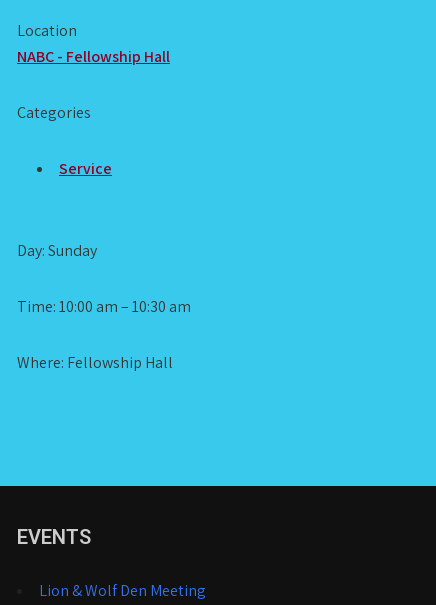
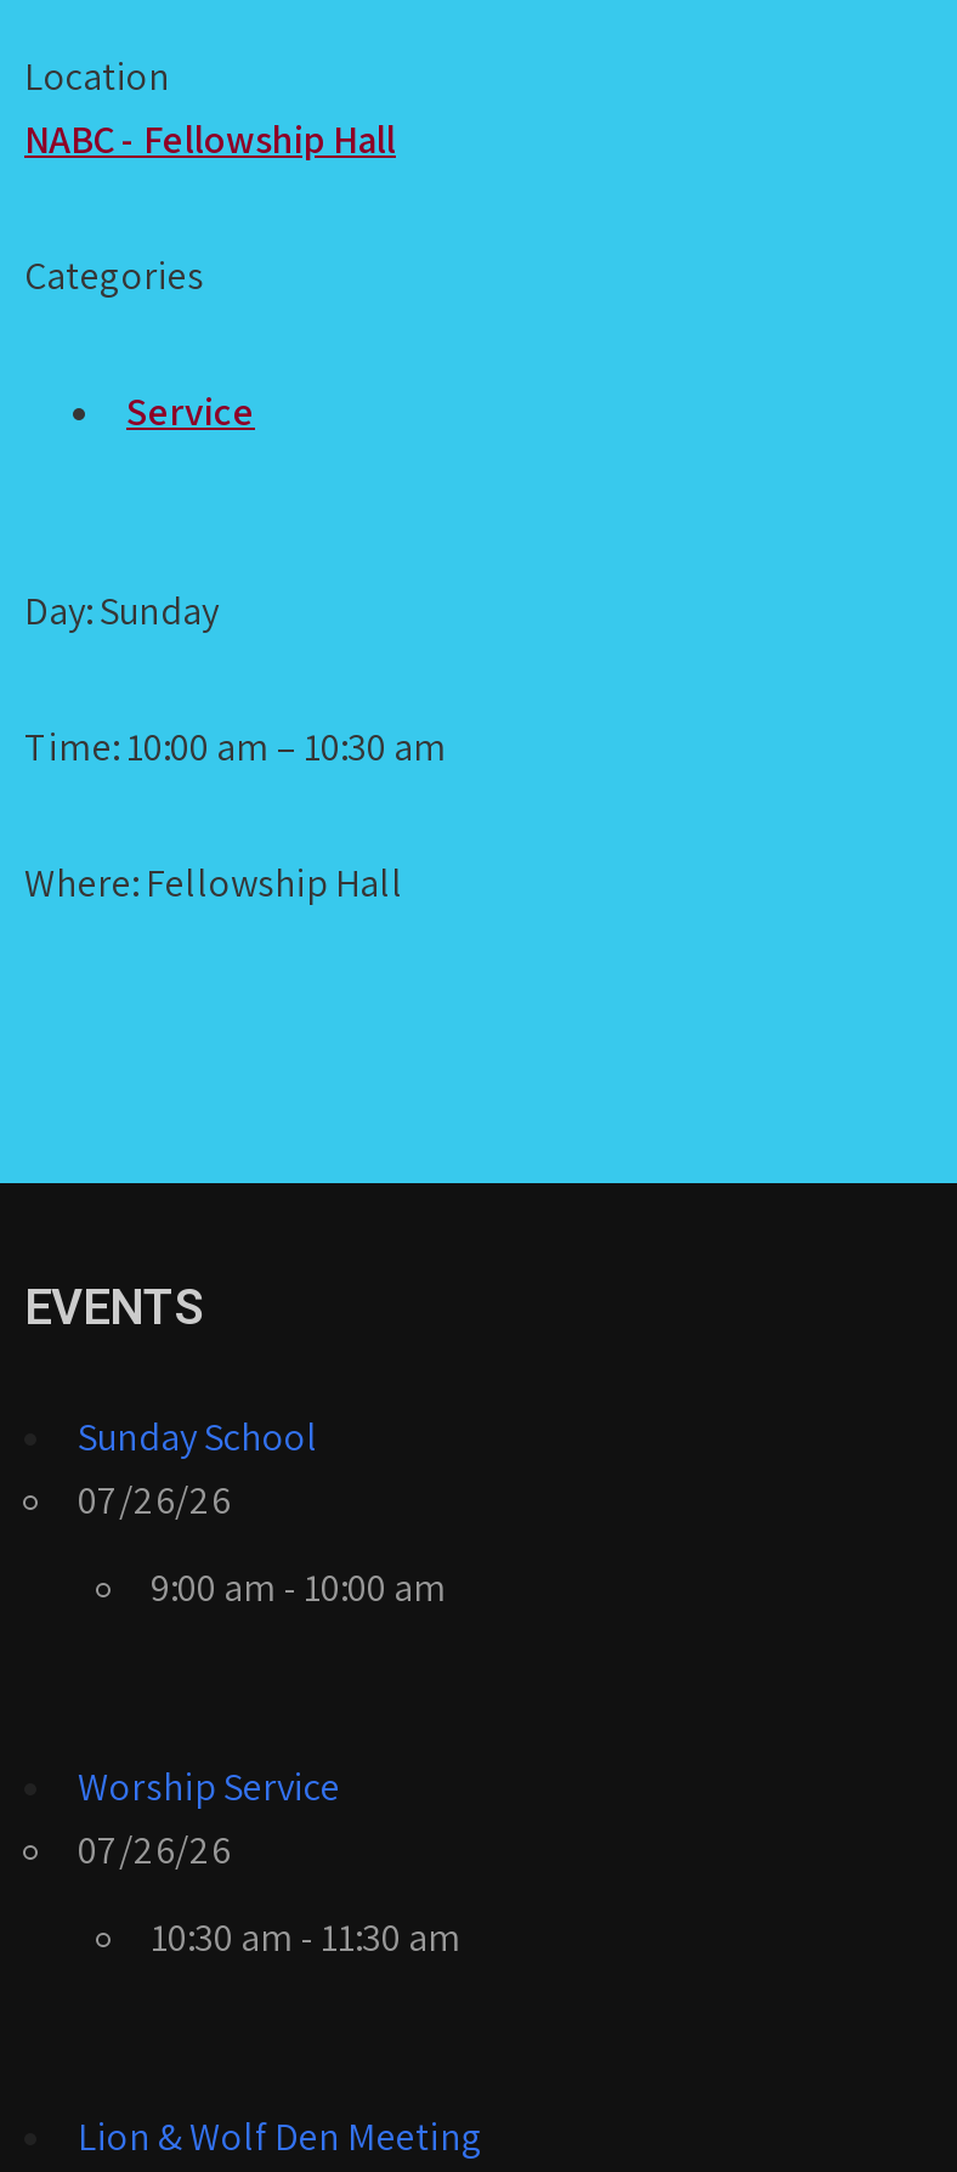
+ Sunday School
+ 07/26/26
+ 9:00 am - 10:00 am

+ Worship Service
+ 07/26/26
+ 10:30 am - 11:30 am
